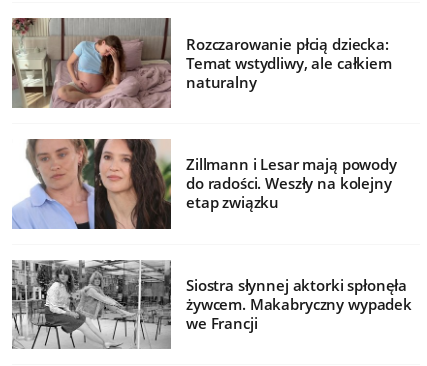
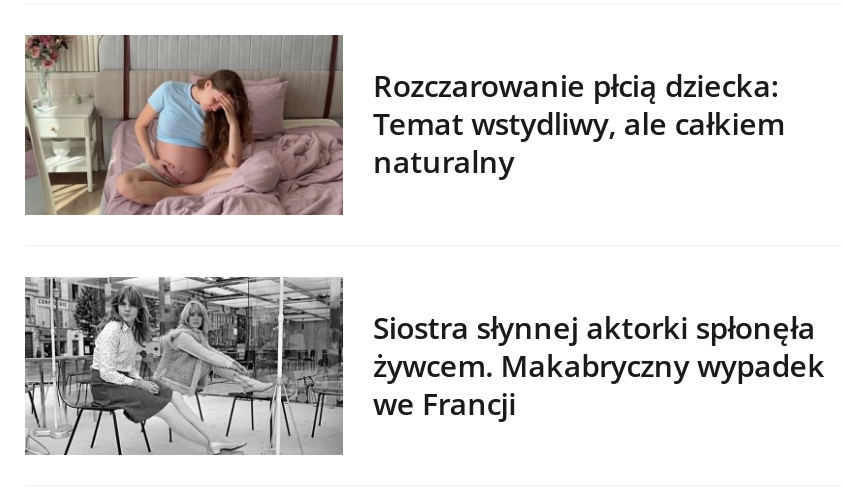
- [image]
- Zillmann i Lesar mają powody
- do radości. Weszły na kolejny
- etap związku
